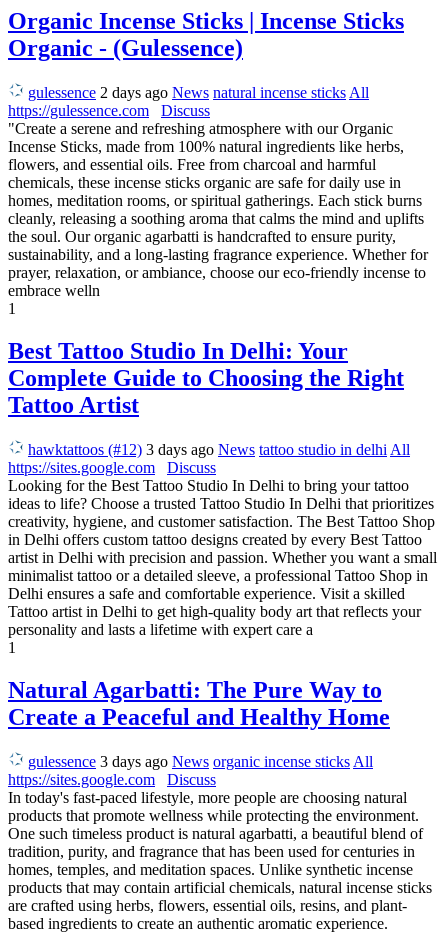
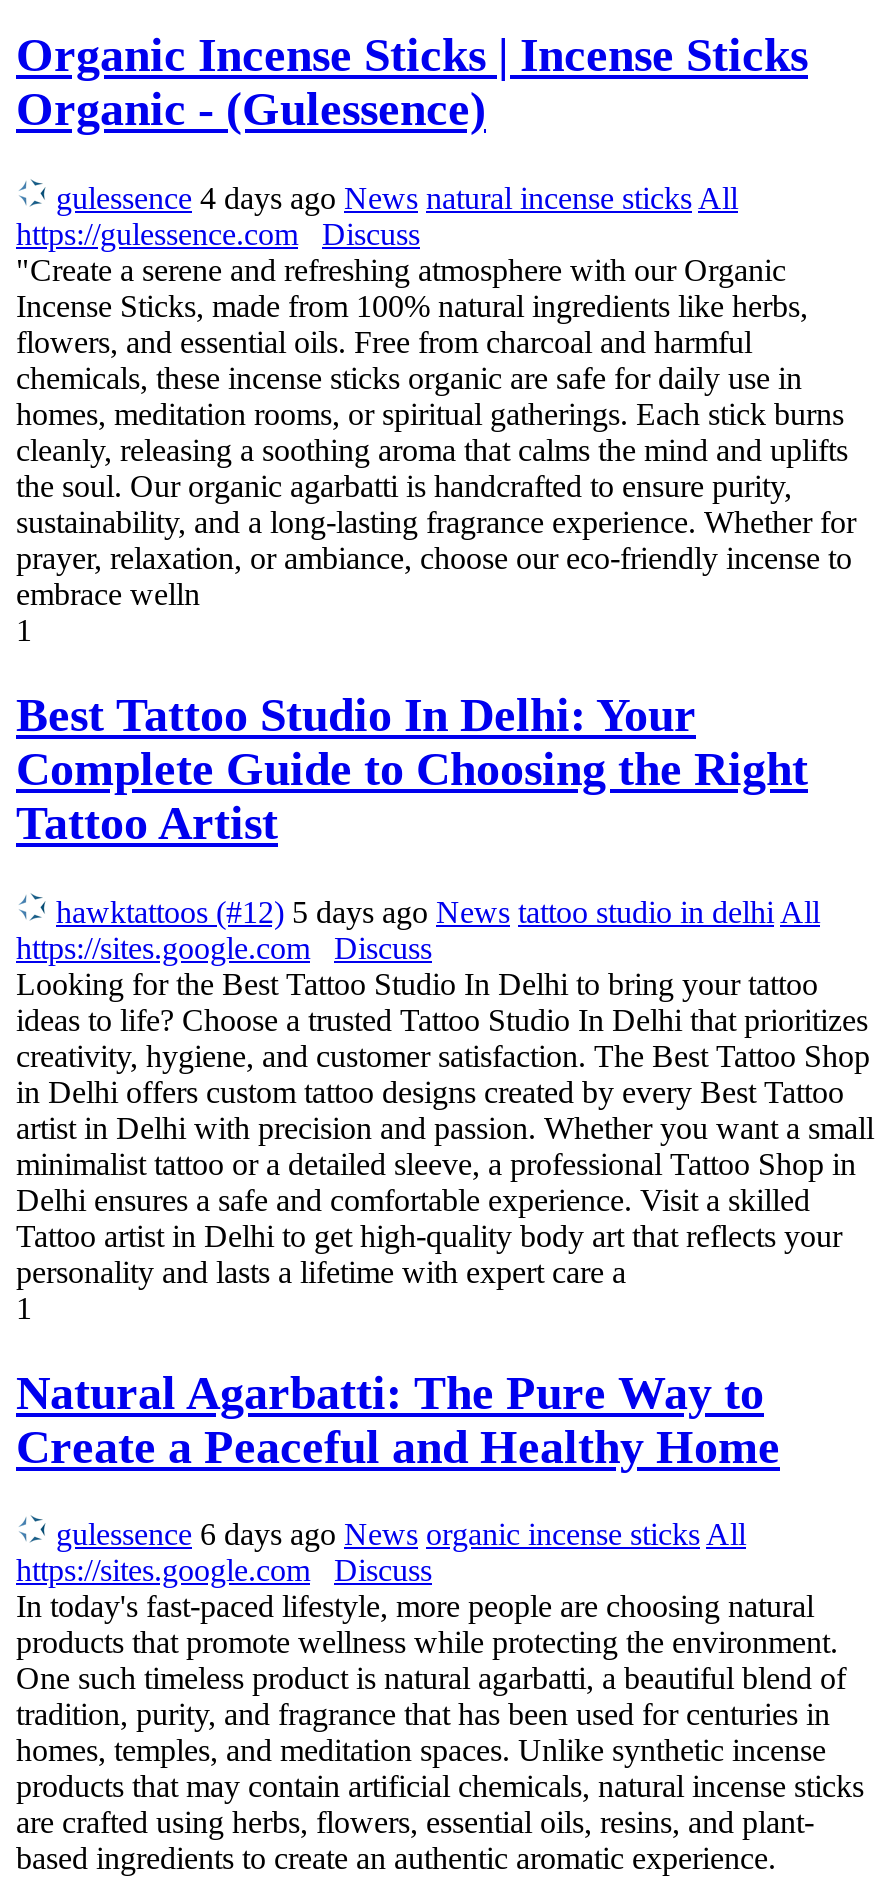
- gulessence 2 days ago News natural incense sticks All
+ gulessence 4 days ago News natural incense sticks All

- hawktattoos (#12) 3 days ago News tattoo studio in delhi All
+ hawktattoos (#12) 5 days ago News tattoo studio in delhi All

- gulessence 3 days ago News organic incense sticks All
+ gulessence 6 days ago News organic incense sticks All
